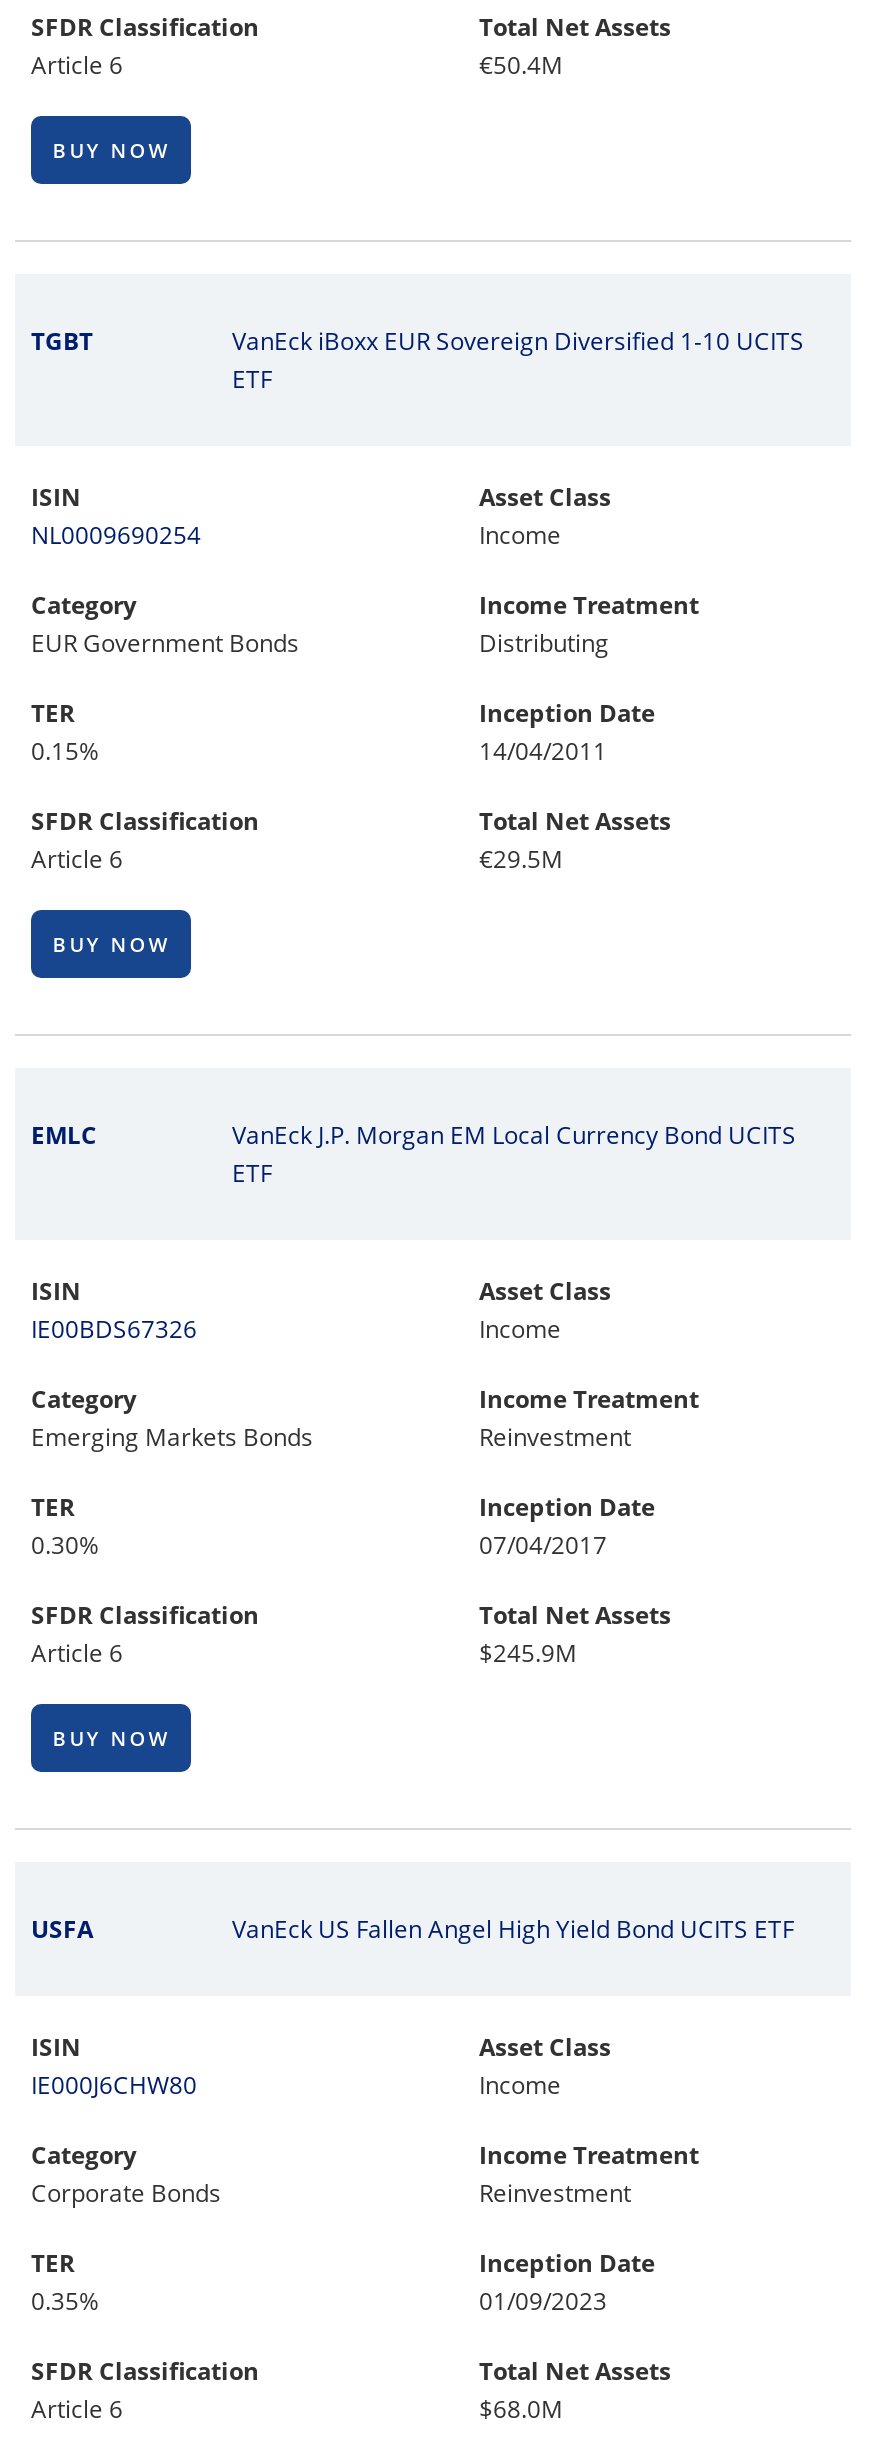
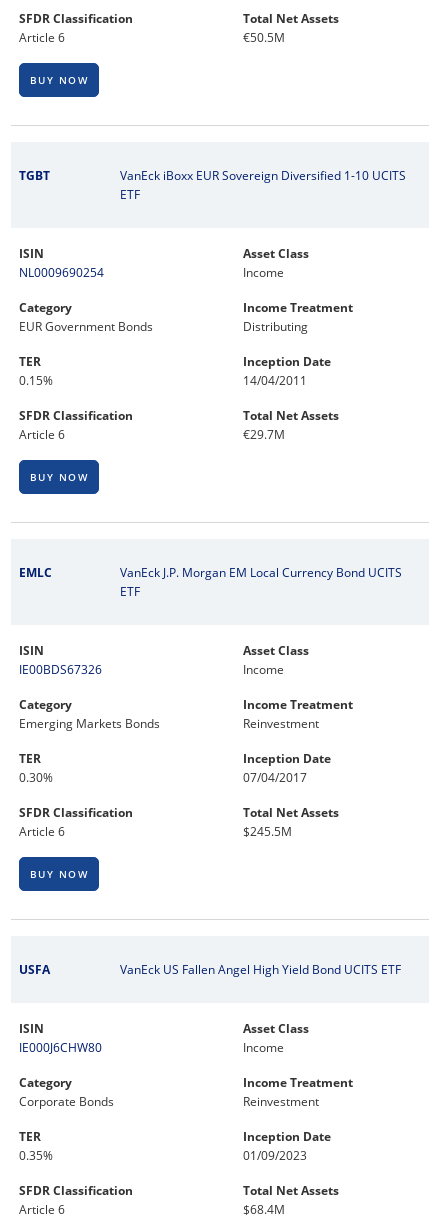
- €50.4M
+ €50.5M

- €29.5M
+ €29.7M

- $245.9M
+ $245.5M

- $68.0M
+ $68.4M
